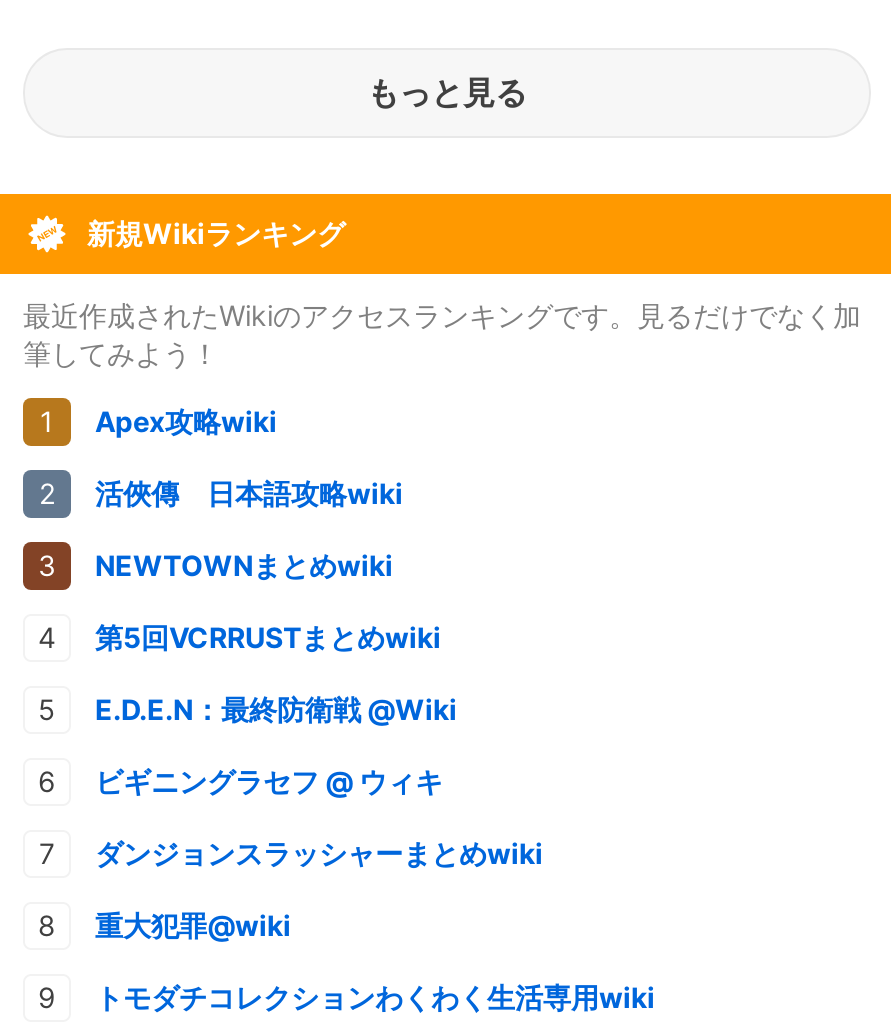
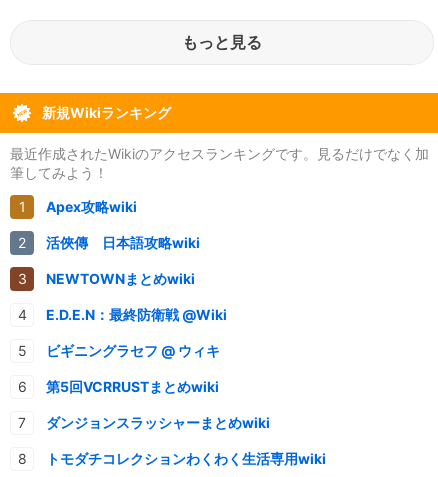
moved down: 第5回VCRRUSTまとめwiki

- 重大犯罪@wiki
